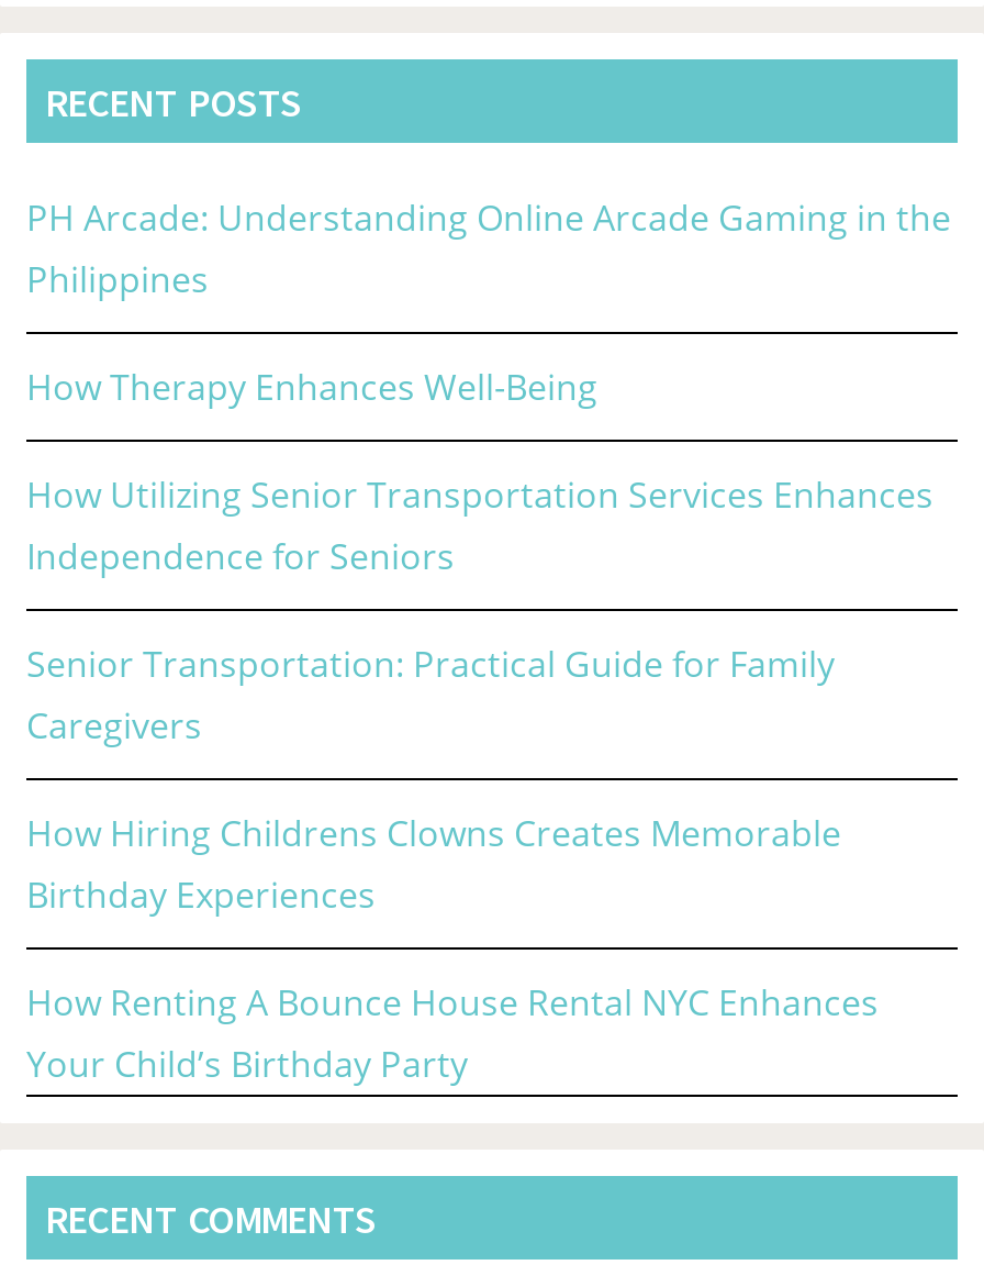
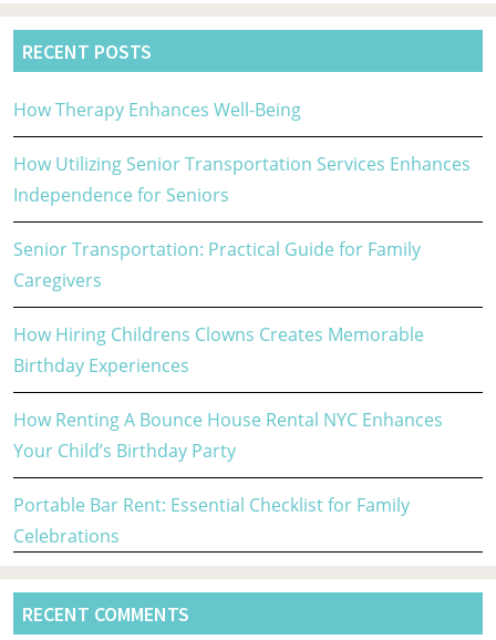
- PH Arcade: Understanding Online Arcade Gaming in the
- Philippines

moved up: How Therapy Enhances Well-Being | How Utilizing Senior Transportation Services Enhances | Independence for Seniors | ... | How Renting A Bounce House Rental NYC Enhances | Your Child’s Birthday Party

+ Portable Bar Rent: Essential Checklist for Family
+ Celebrations
